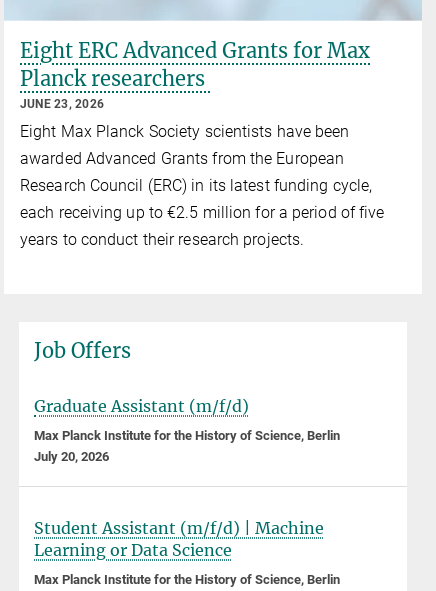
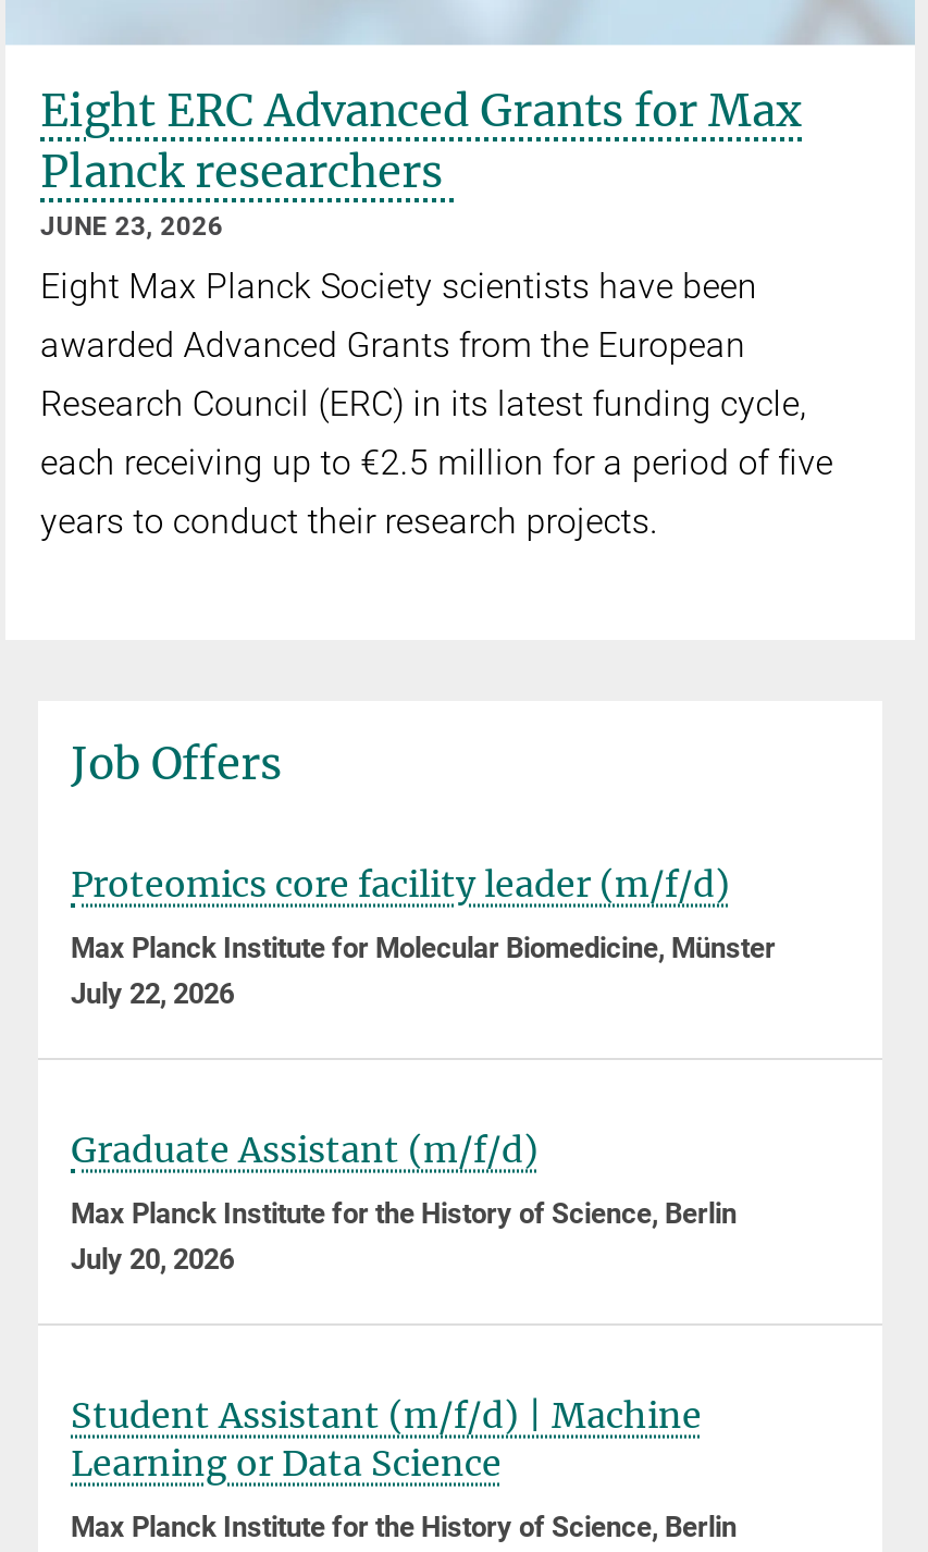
+ Proteomics core facility leader (m/f/d)
+ Max Planck Institute for Molecular Biomedicine, Münster
+ July 22, 2026
